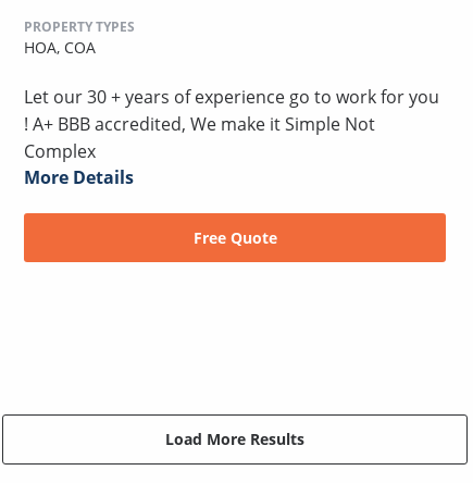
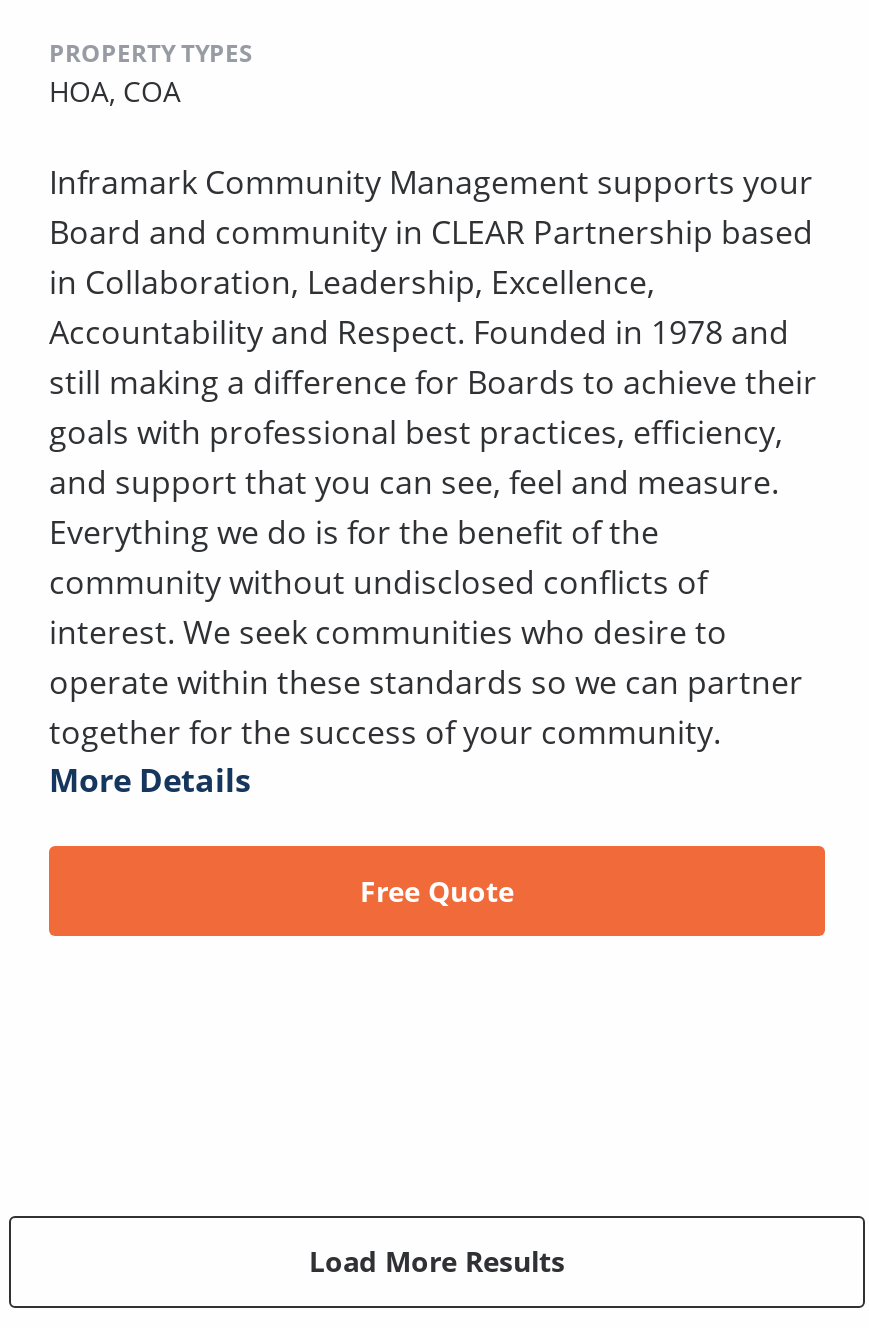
- Let our 30 + years of experience go to work for you
- ! A+ BBB accredited, We make it Simple Not
- Complex
+ Inframark Community Management supports your
+ Board and community in CLEAR Partnership based
+ in Collaboration, Leadership, Excellence,
+ Accountability and Respect. Founded in 1978 and
+ still making a difference for Boards to achieve their
+ goals with professional best practices, efficiency,
+ and support that you can see, feel and measure.
+ Everything we do is for the benefit of the
+ community without undisclosed conflicts of
+ interest. We seek communities who desire to
+ operate within these standards so we can partner
+ together for the success of your community.
